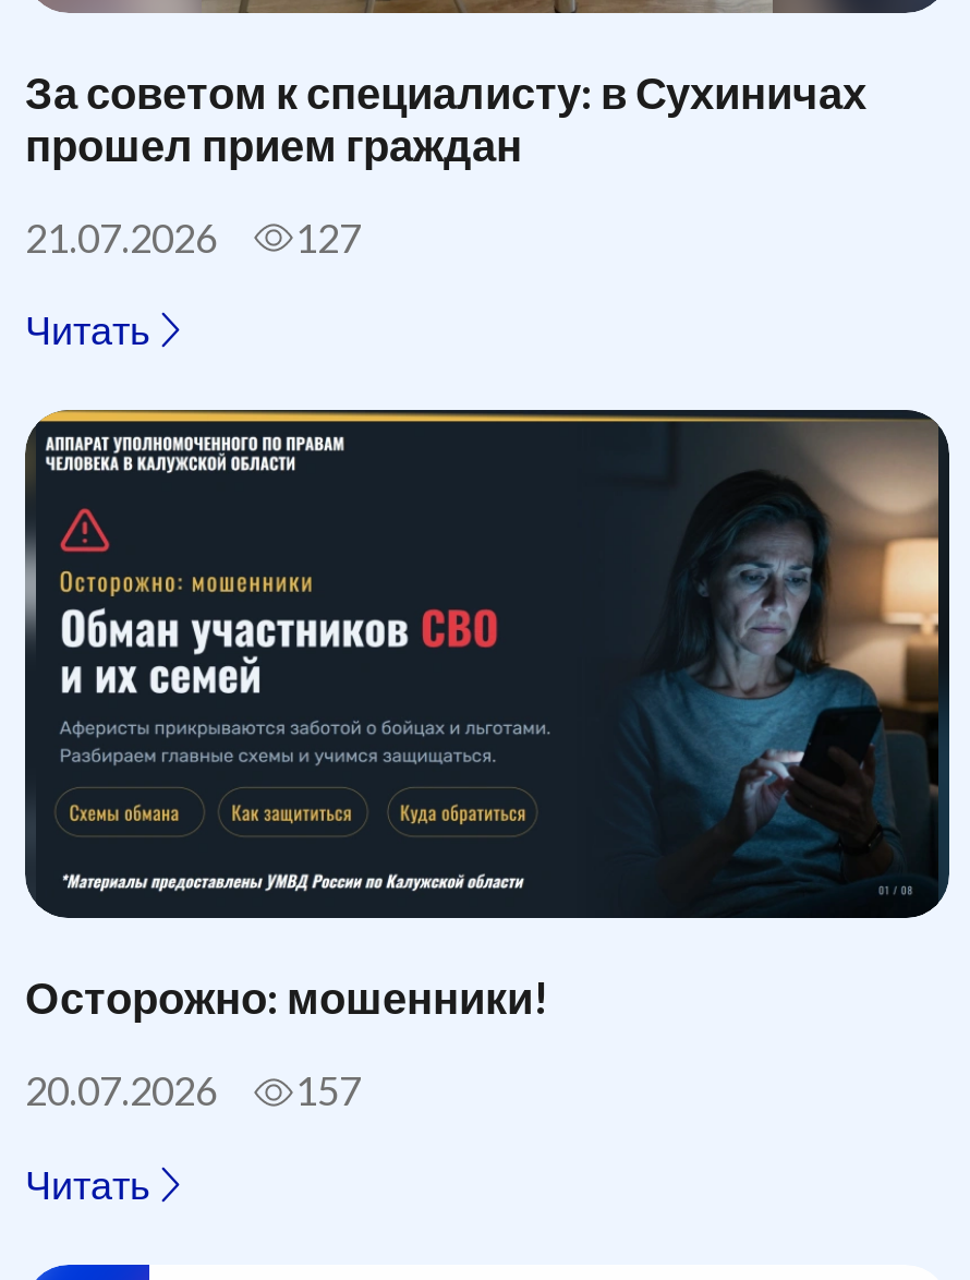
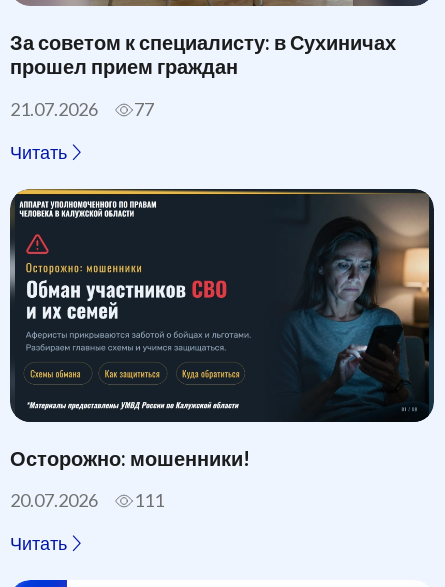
- 21.07.2026 127
+ 21.07.2026 77

- 20.07.2026 157
+ 20.07.2026 111
